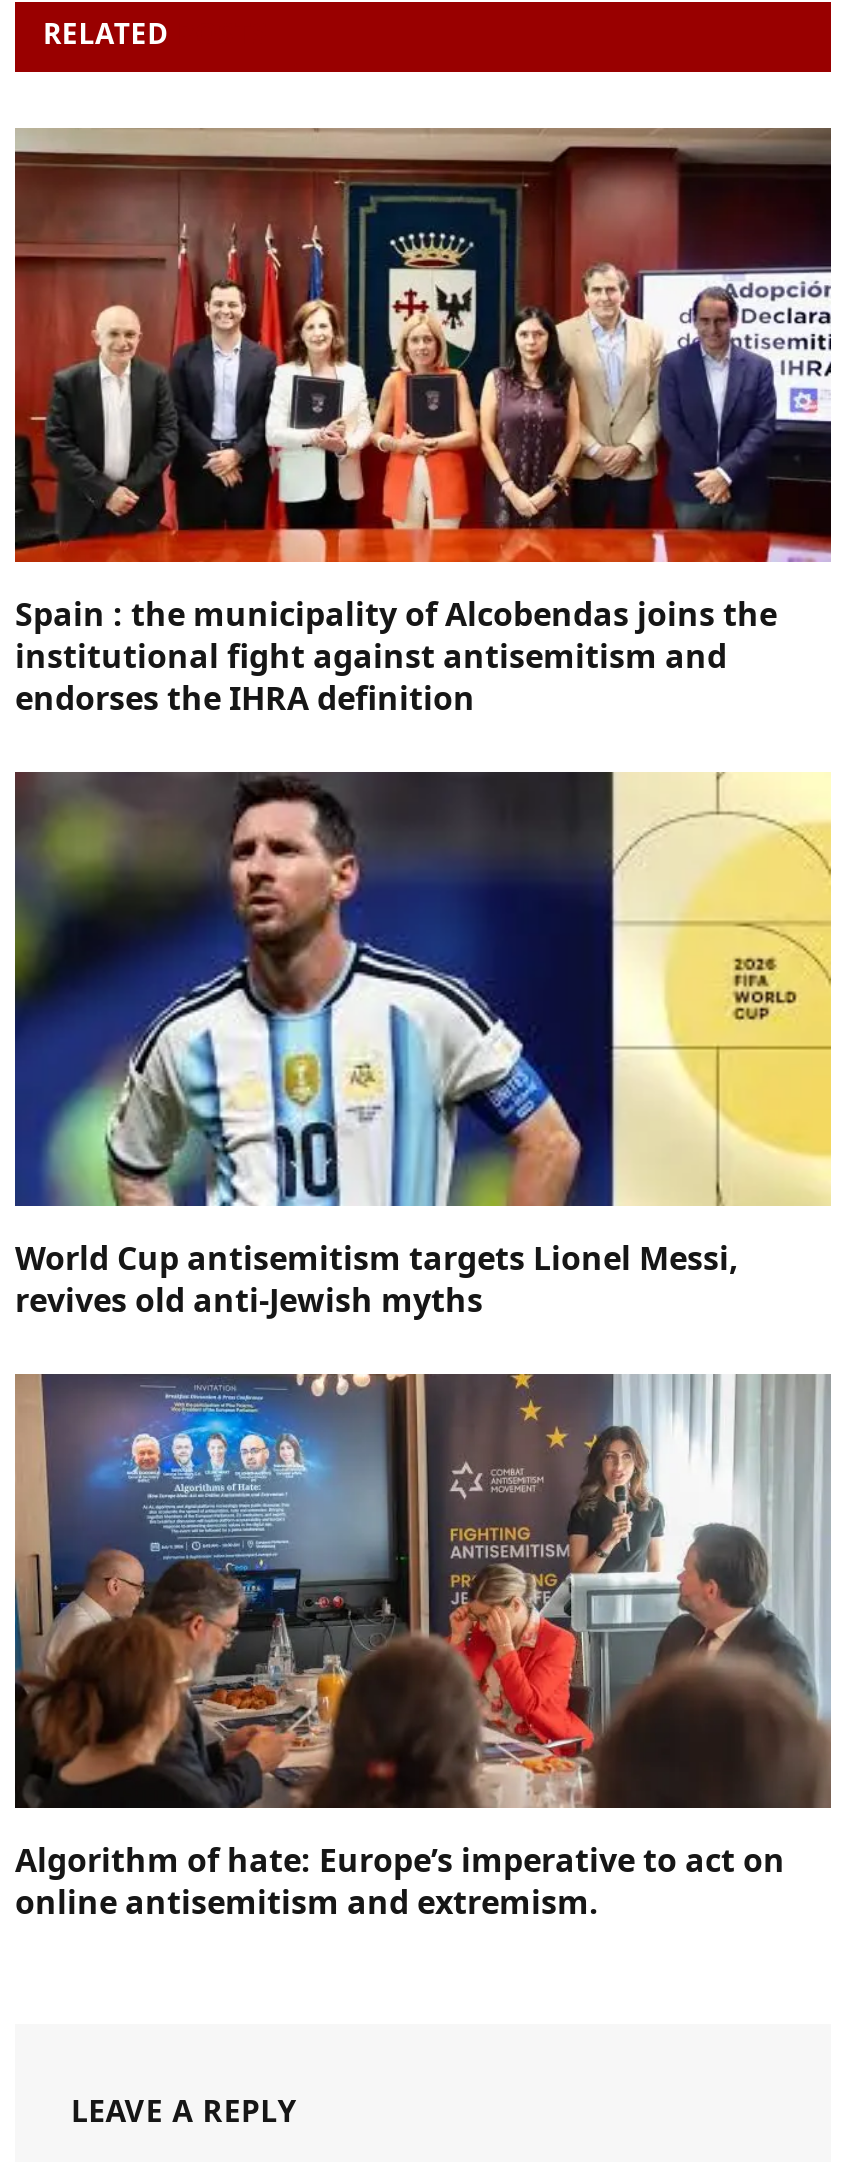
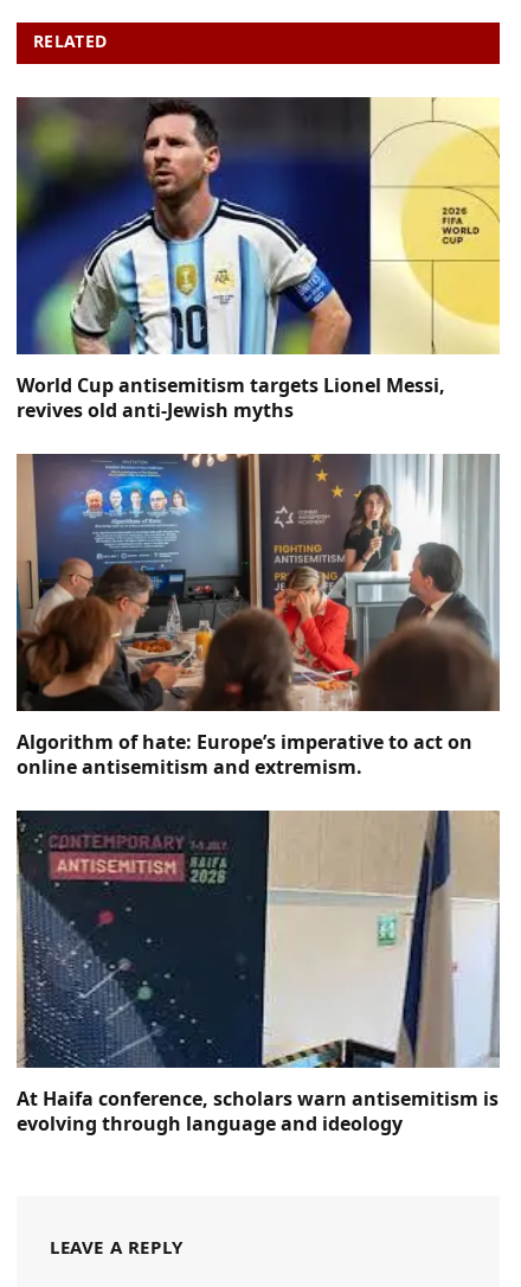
- [image]
- Spain : the municipality of Alcobendas joins the
- institutional fight against antisemitism and
- endorses the IHRA definition

moved up: [image] | World Cup antisemitism targets Lionel Messi, | revives old anti-Jewish myths | Algorithm of hate: Europe’s imperative to act on | online antisemitism and extremism.

+ [image]
+ At Haifa conference, scholars warn antisemitism is
+ evolving through language and ideology
